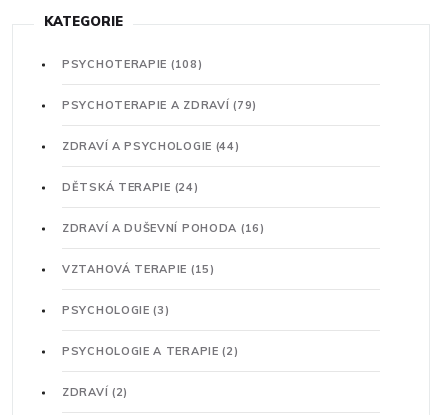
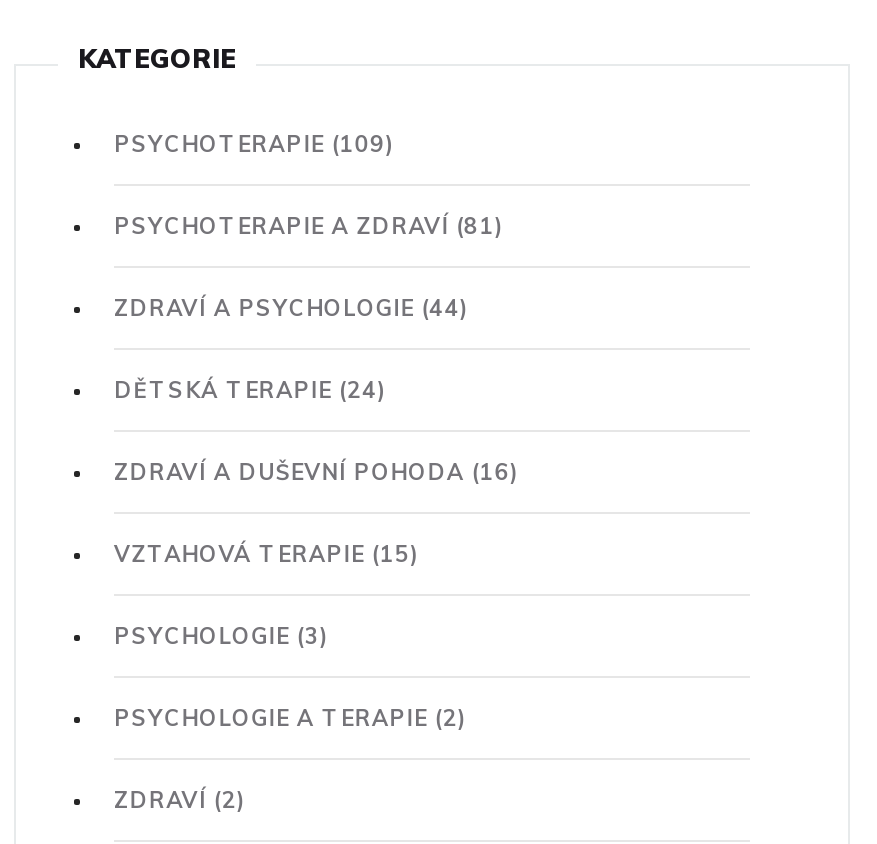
- PSYCHOTERAPIE (108)
+ PSYCHOTERAPIE (109)

- PSYCHOTERAPIE A ZDRAVÍ (79)
+ PSYCHOTERAPIE A ZDRAVÍ (81)
